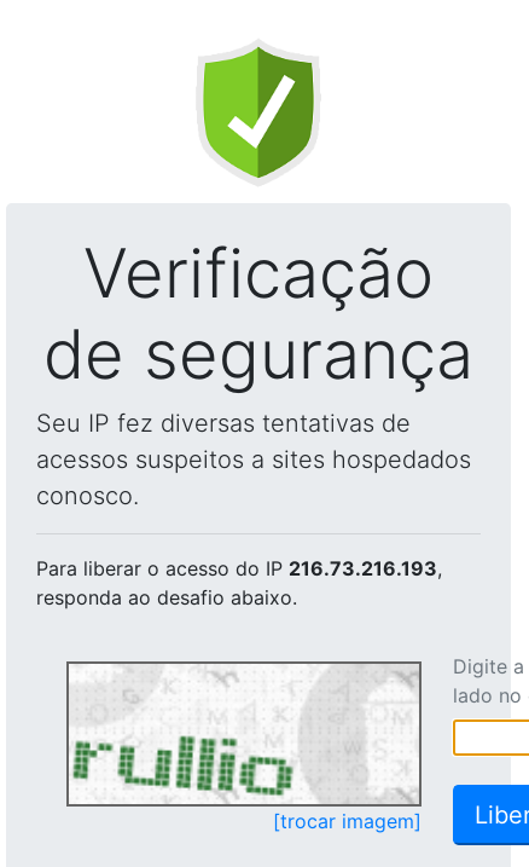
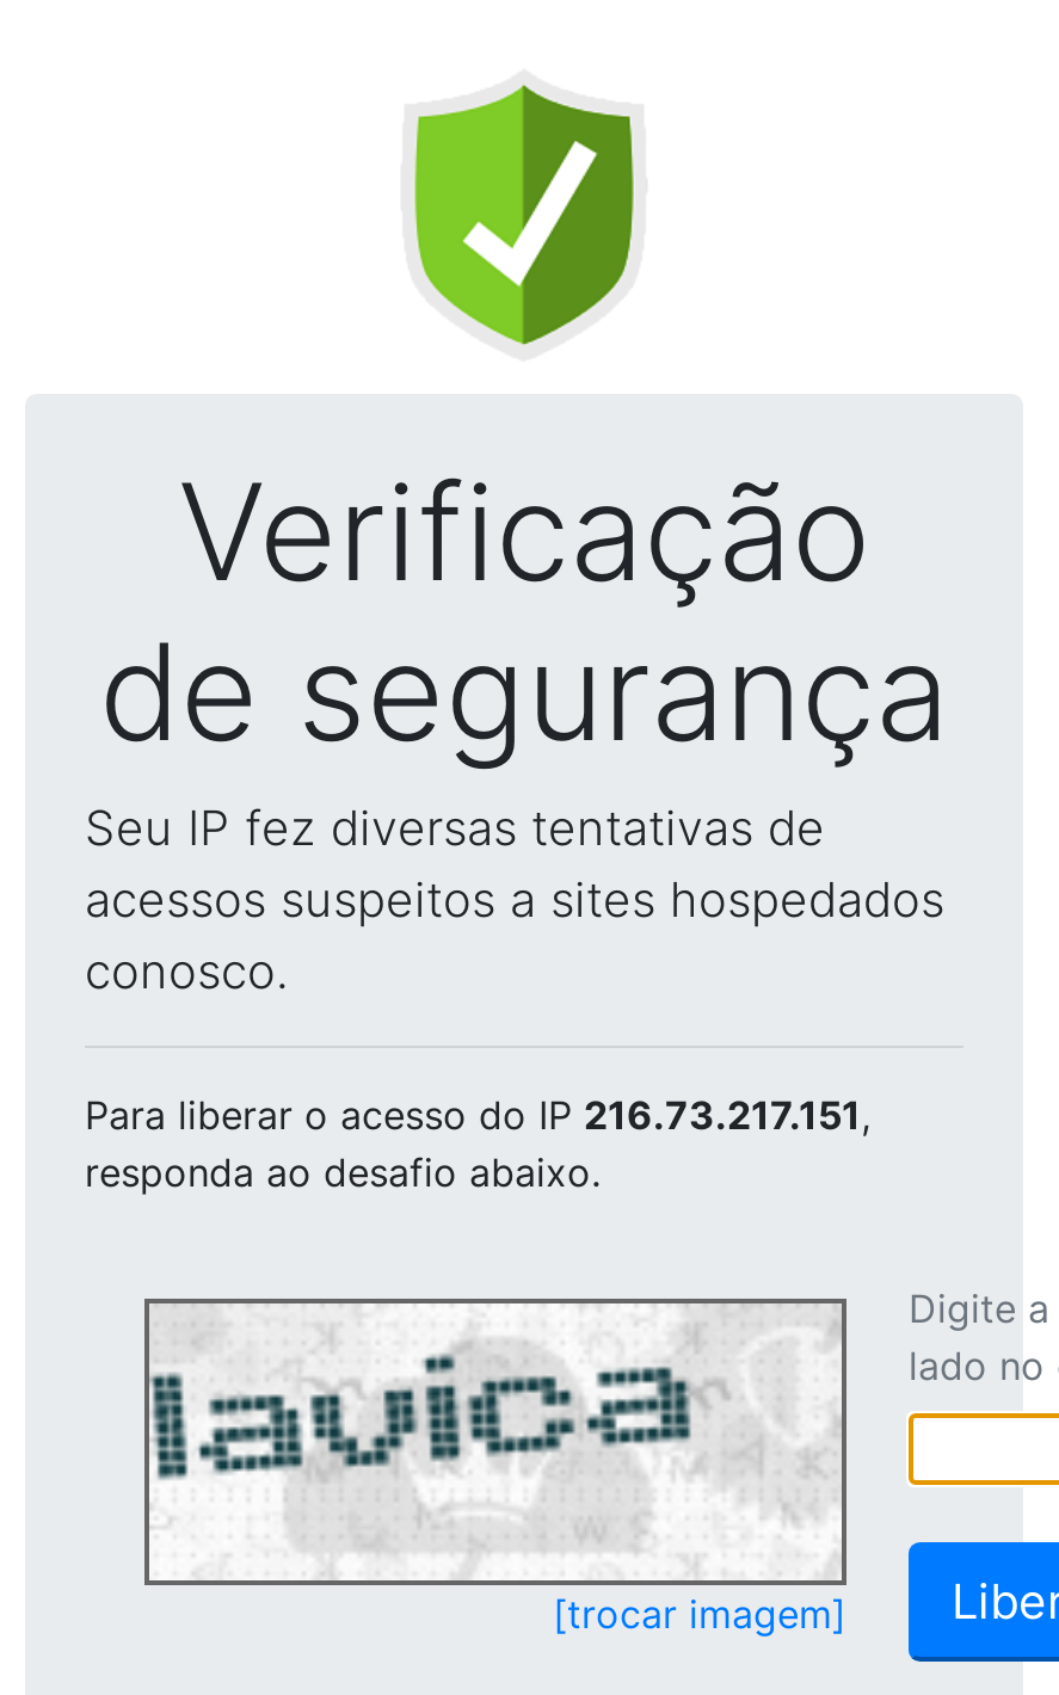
- Para liberar o acesso do IP 216.73.216.193,
+ Para liberar o acesso do IP 216.73.217.151,

- [image]
+ [image]
